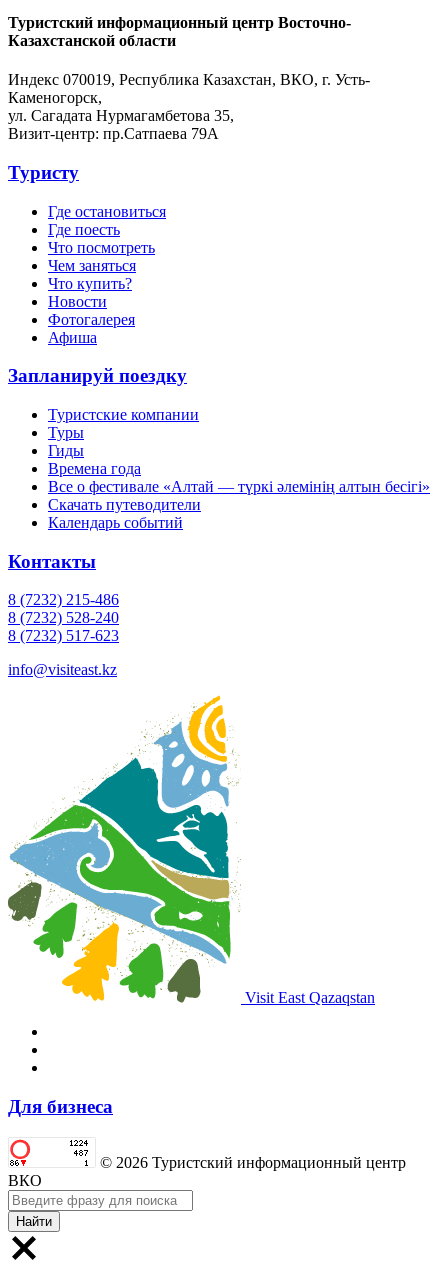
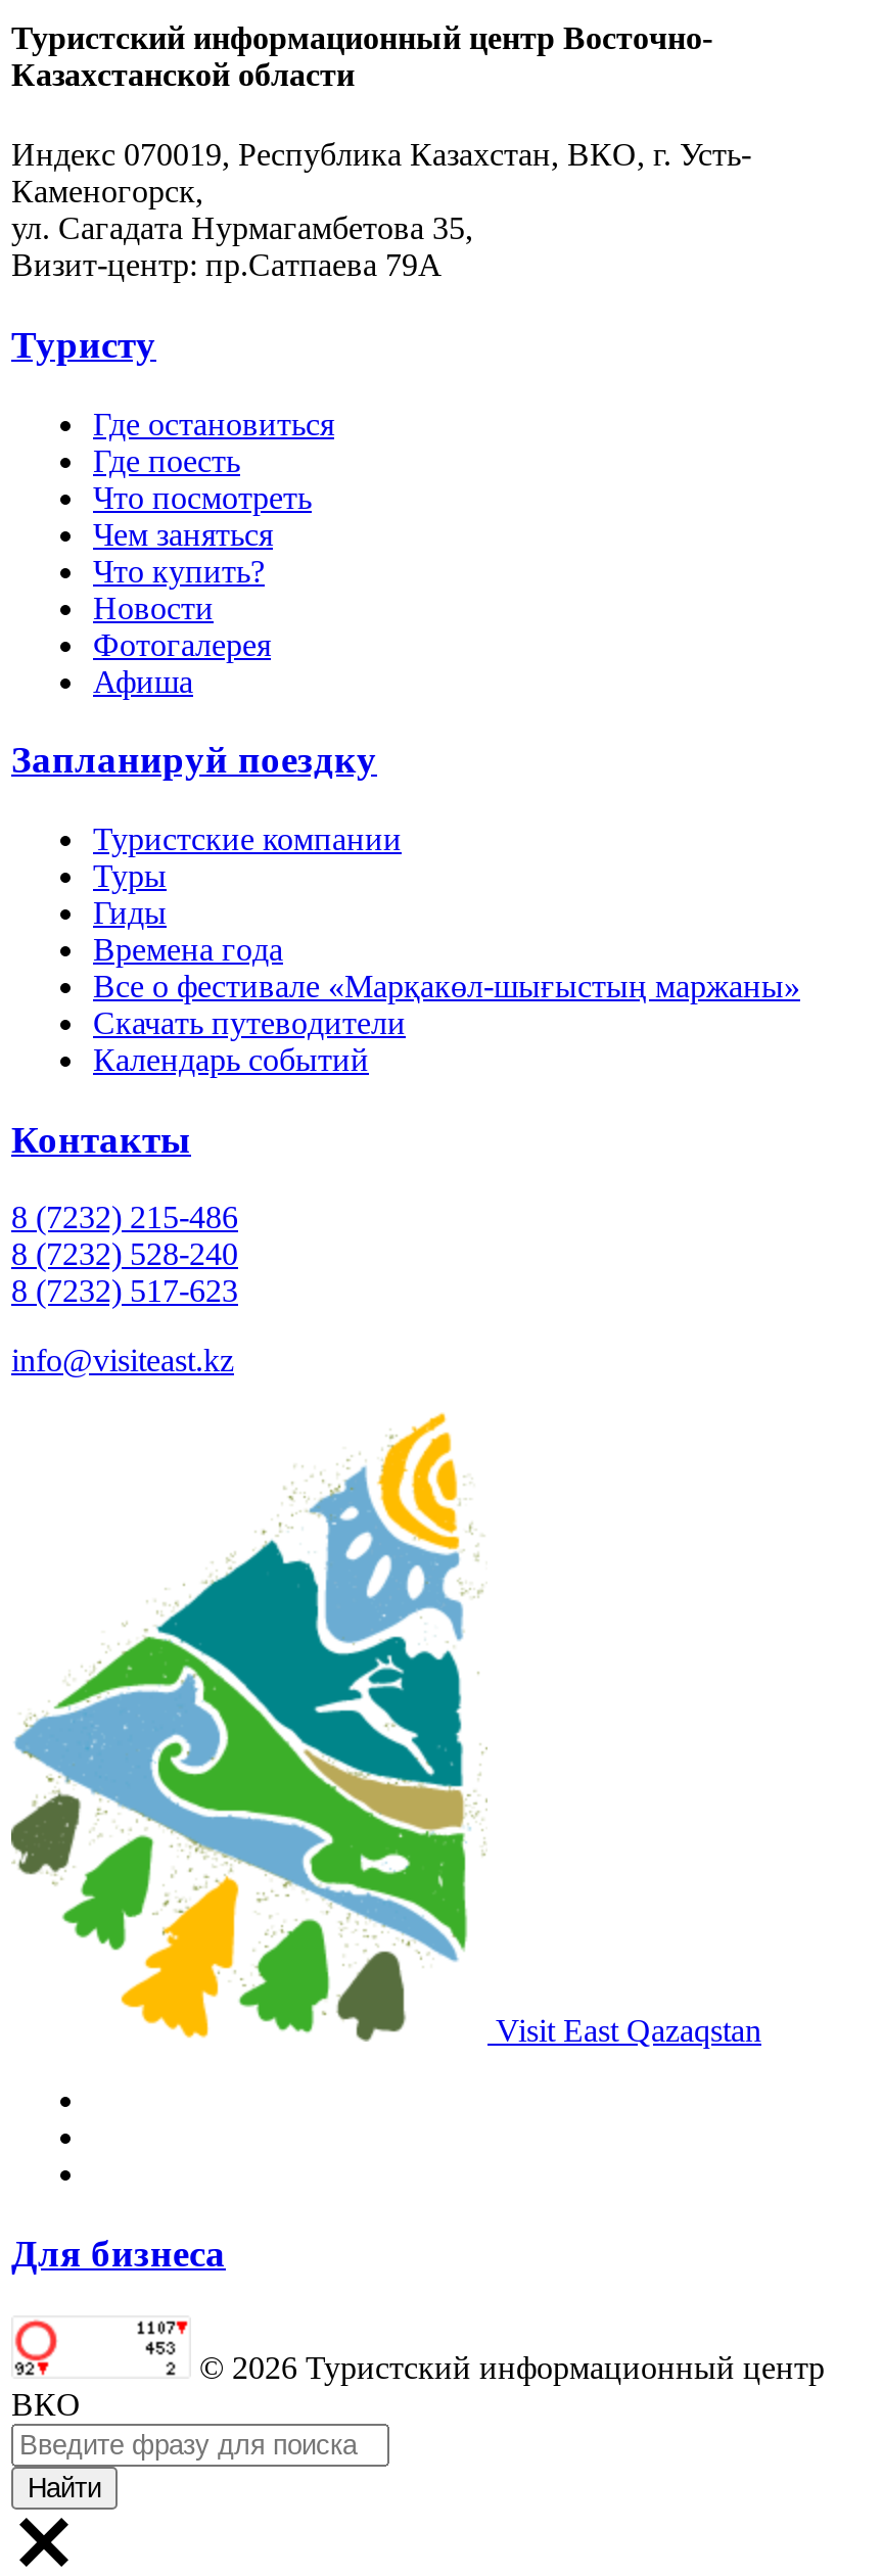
- Все о фестивале «Алтай — түркі әлемінің алтын бесігі»
+ Все о фестивале «Марқакөл-шығыстың маржаны»
